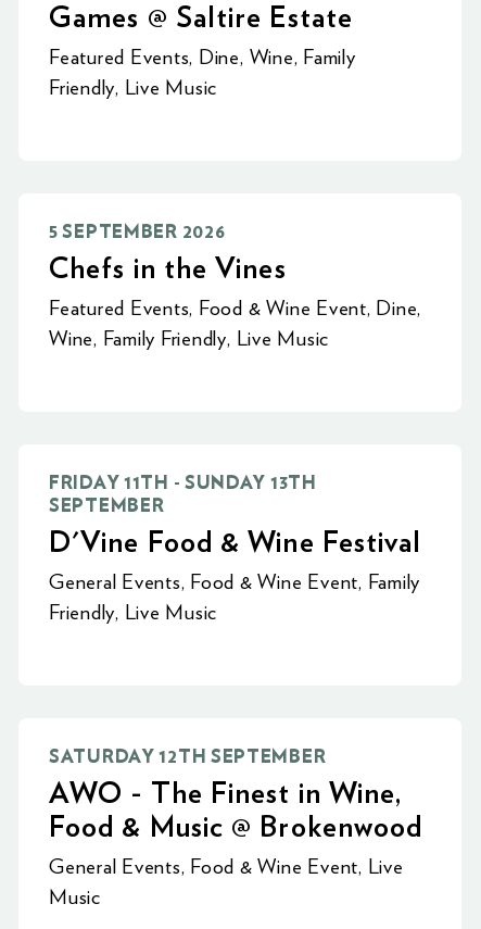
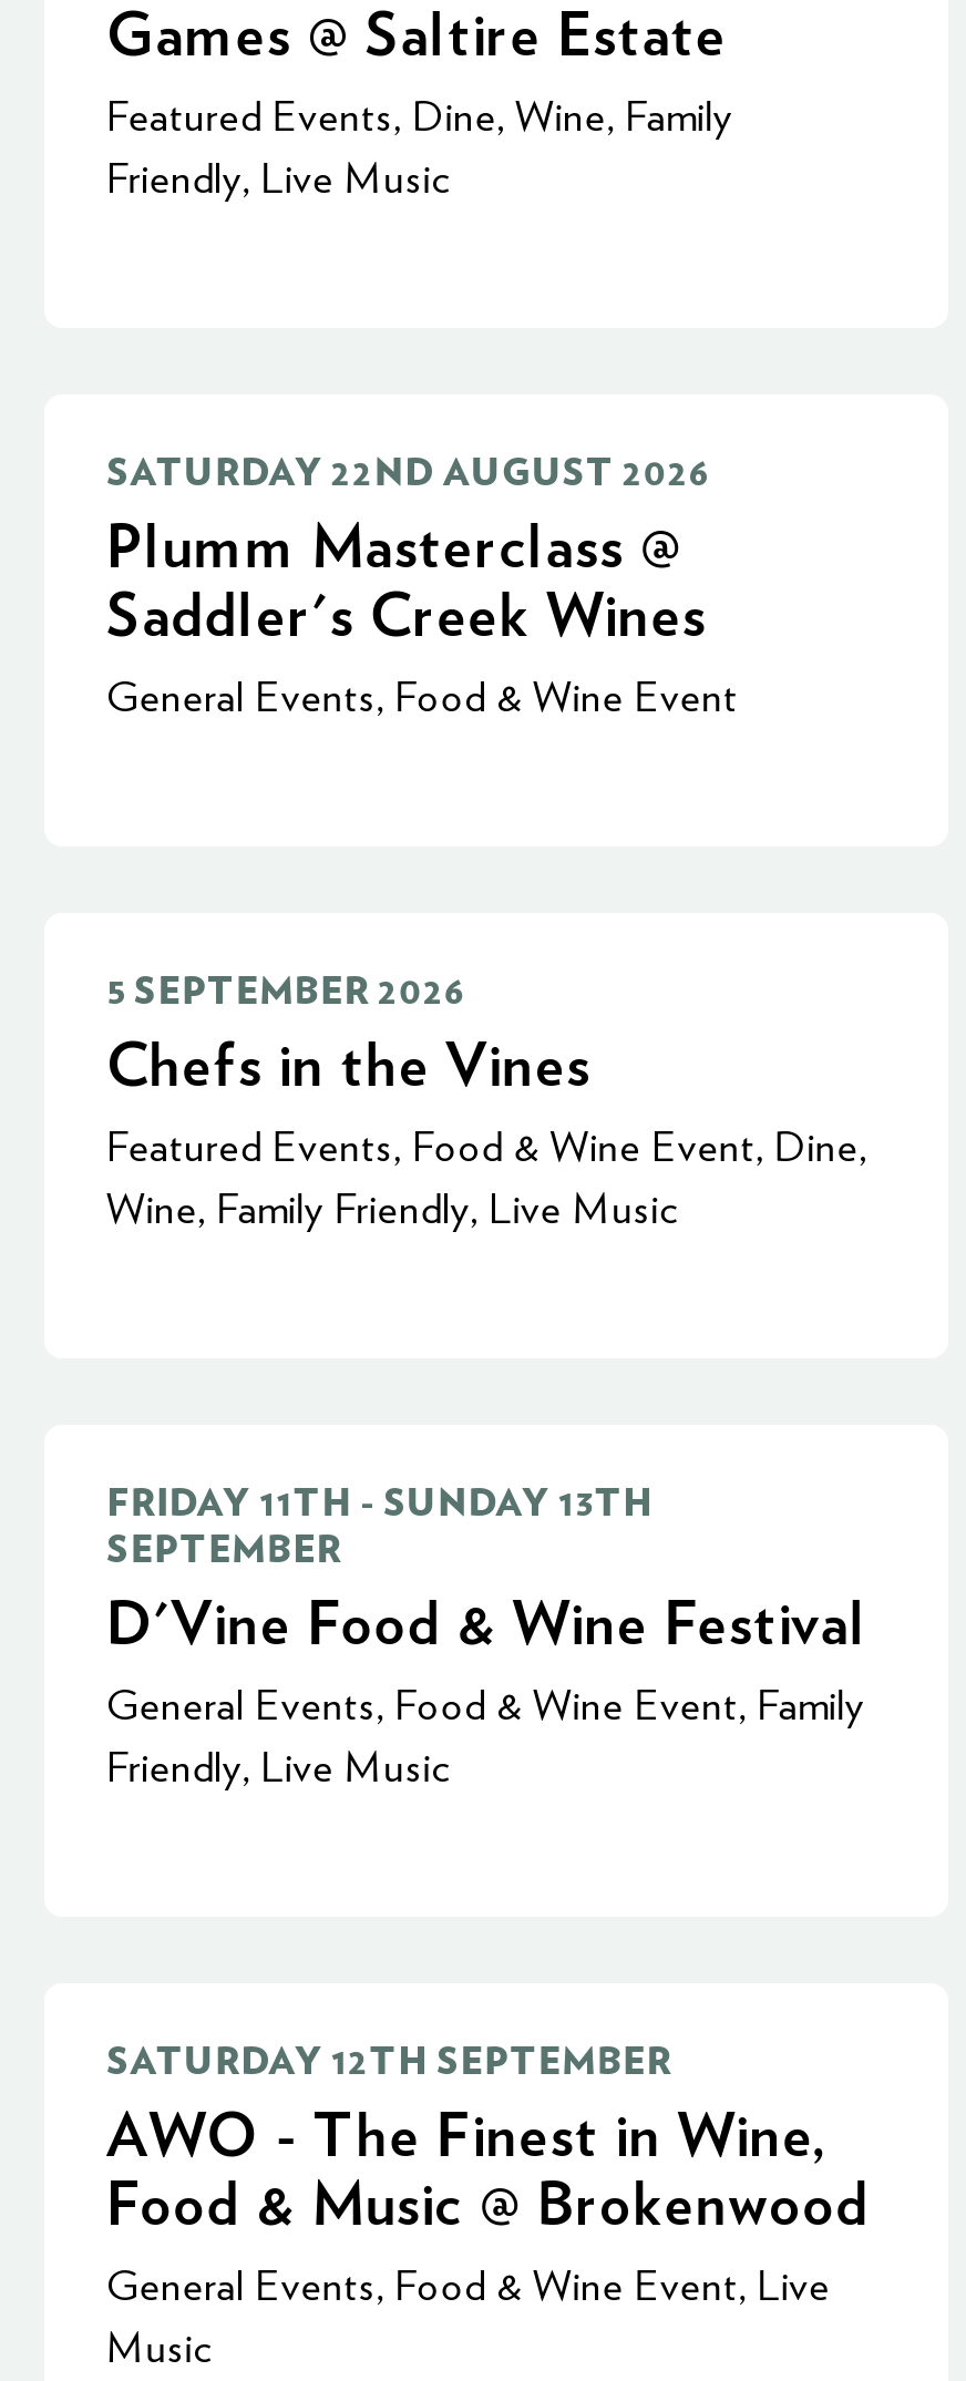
+ SATURDAY 22ND AUGUST 2026
+ Plumm Masterclass @
+ Saddler's Creek Wines
+ General Events, Food & Wine Event
